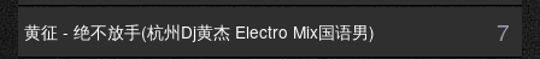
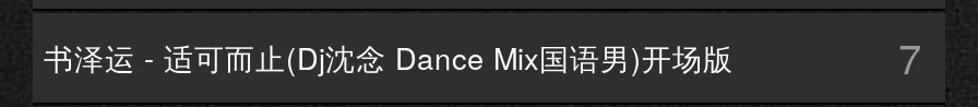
- 黄征 - 绝不放手(杭州Dj黄杰 Electro Mix国语男)
+ 书泽运 - 适可而止(Dj沈念 Dance Mix国语男)开场版
